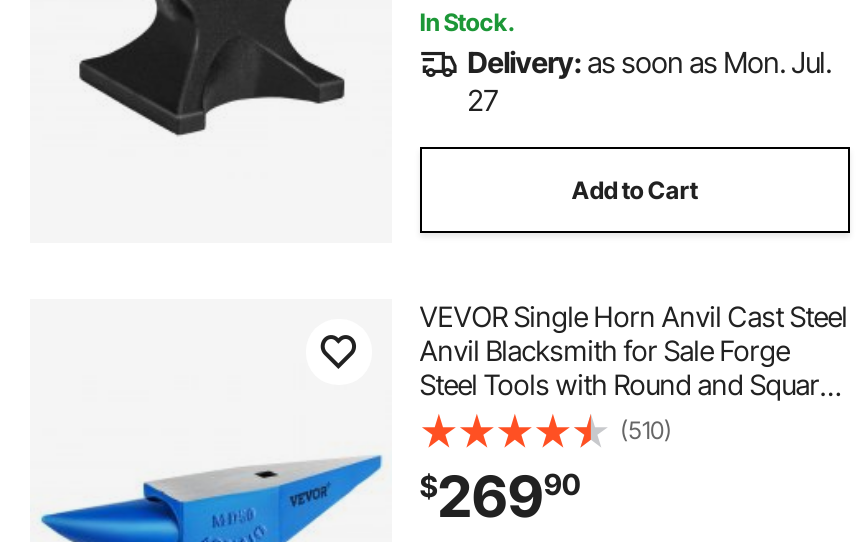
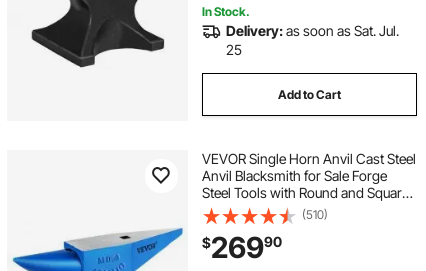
- Delivery: as soon as Mon. Jul.
+ Delivery: as soon as Sat. Jul.

- 27
+ 25
